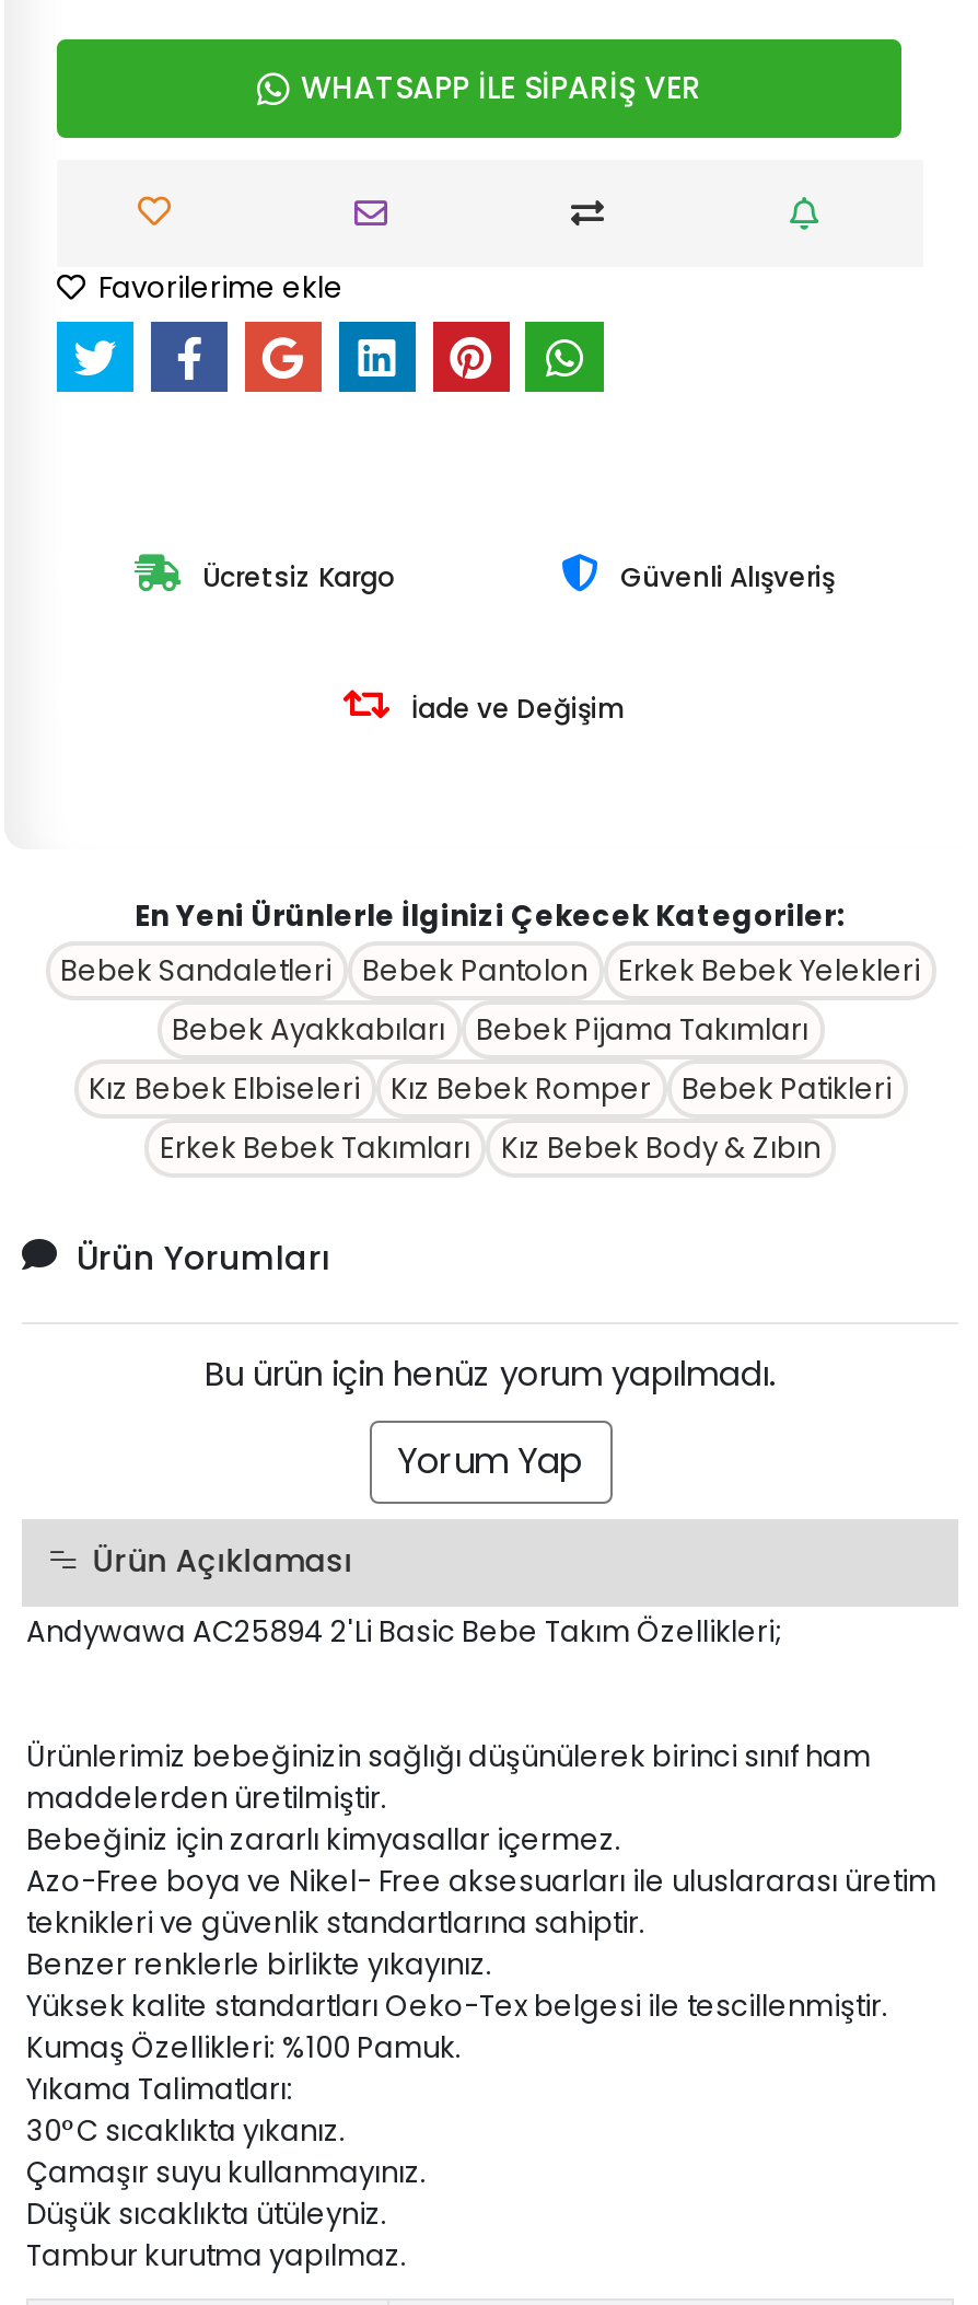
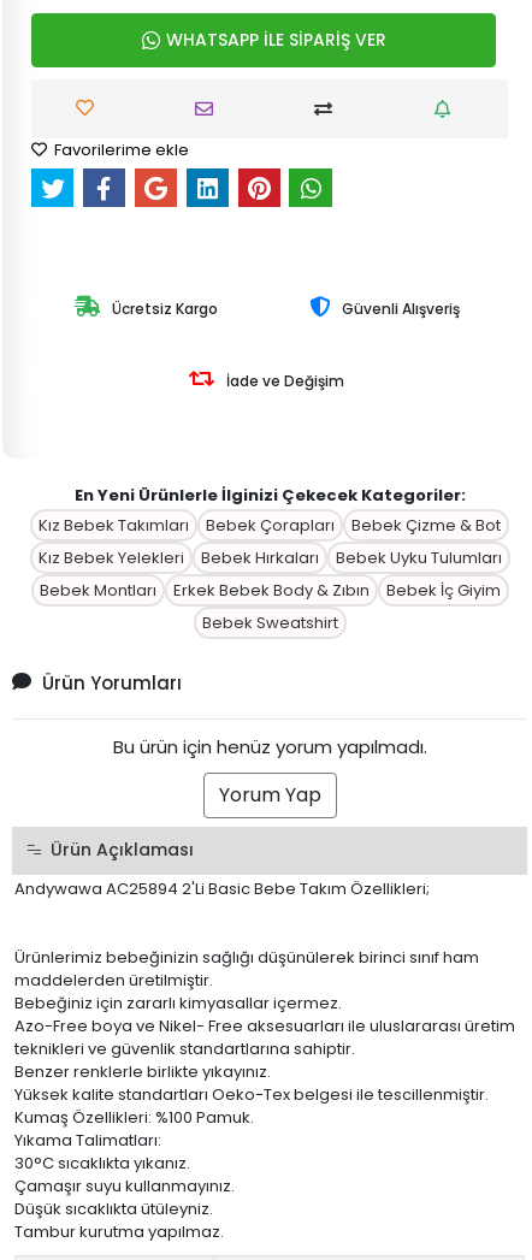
- Bebek Sandaletleri
- Bebek Pantolon
- Erkek Bebek Yelekleri
- Bebek Ayakkabıları
- Bebek Pijama Takımları
- Kız Bebek Elbiseleri
- Kız Bebek Romper
- Bebek Patikleri
- Erkek Bebek Takımları
- Kız Bebek Body & Zıbın
+ Kız Bebek Takımları
+ Bebek Çorapları
+ Bebek Çizme & Bot
+ Kız Bebek Yelekleri
+ Bebek Hırkaları
+ Bebek Uyku Tulumları
+ Bebek Montları
+ Erkek Bebek Body & Zıbın
+ Bebek İç Giyim
+ Bebek Sweatshirt
